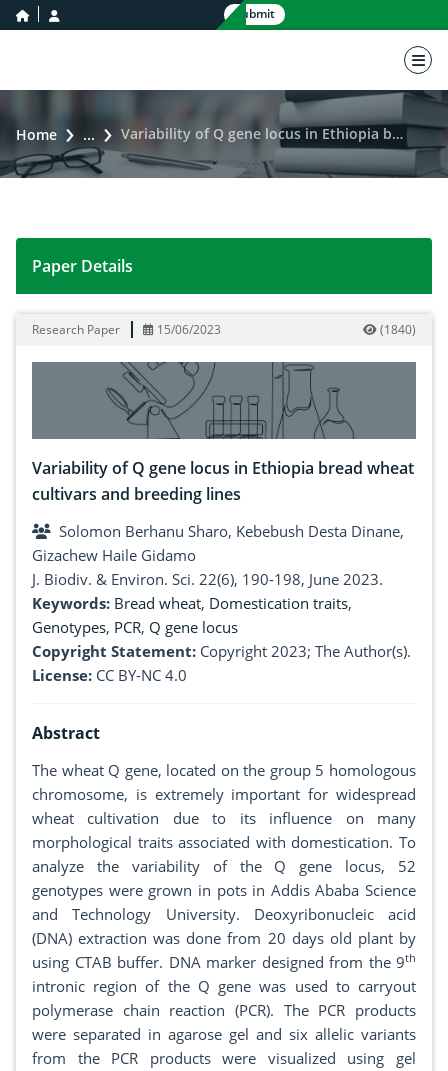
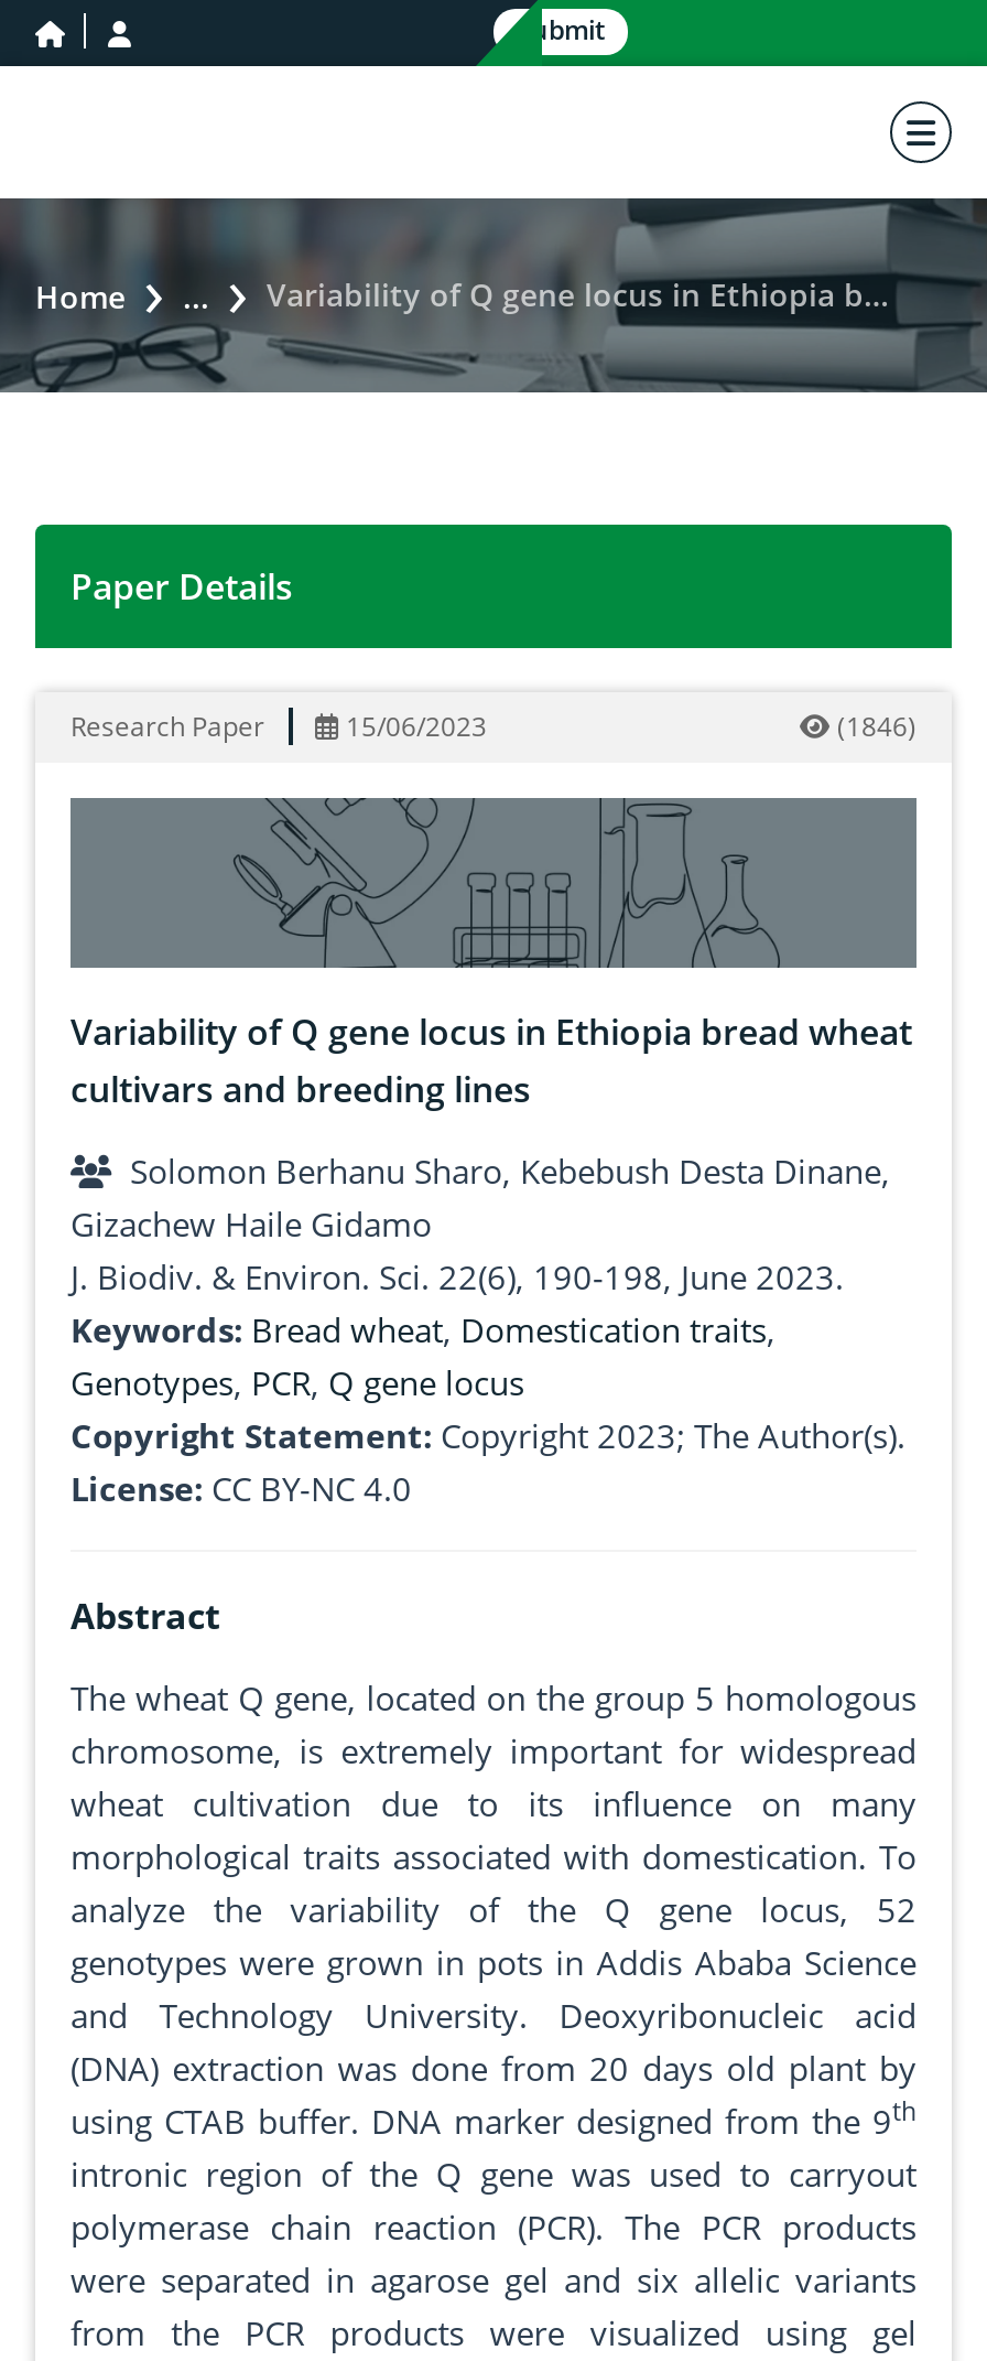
- (1840)
+ (1846)
